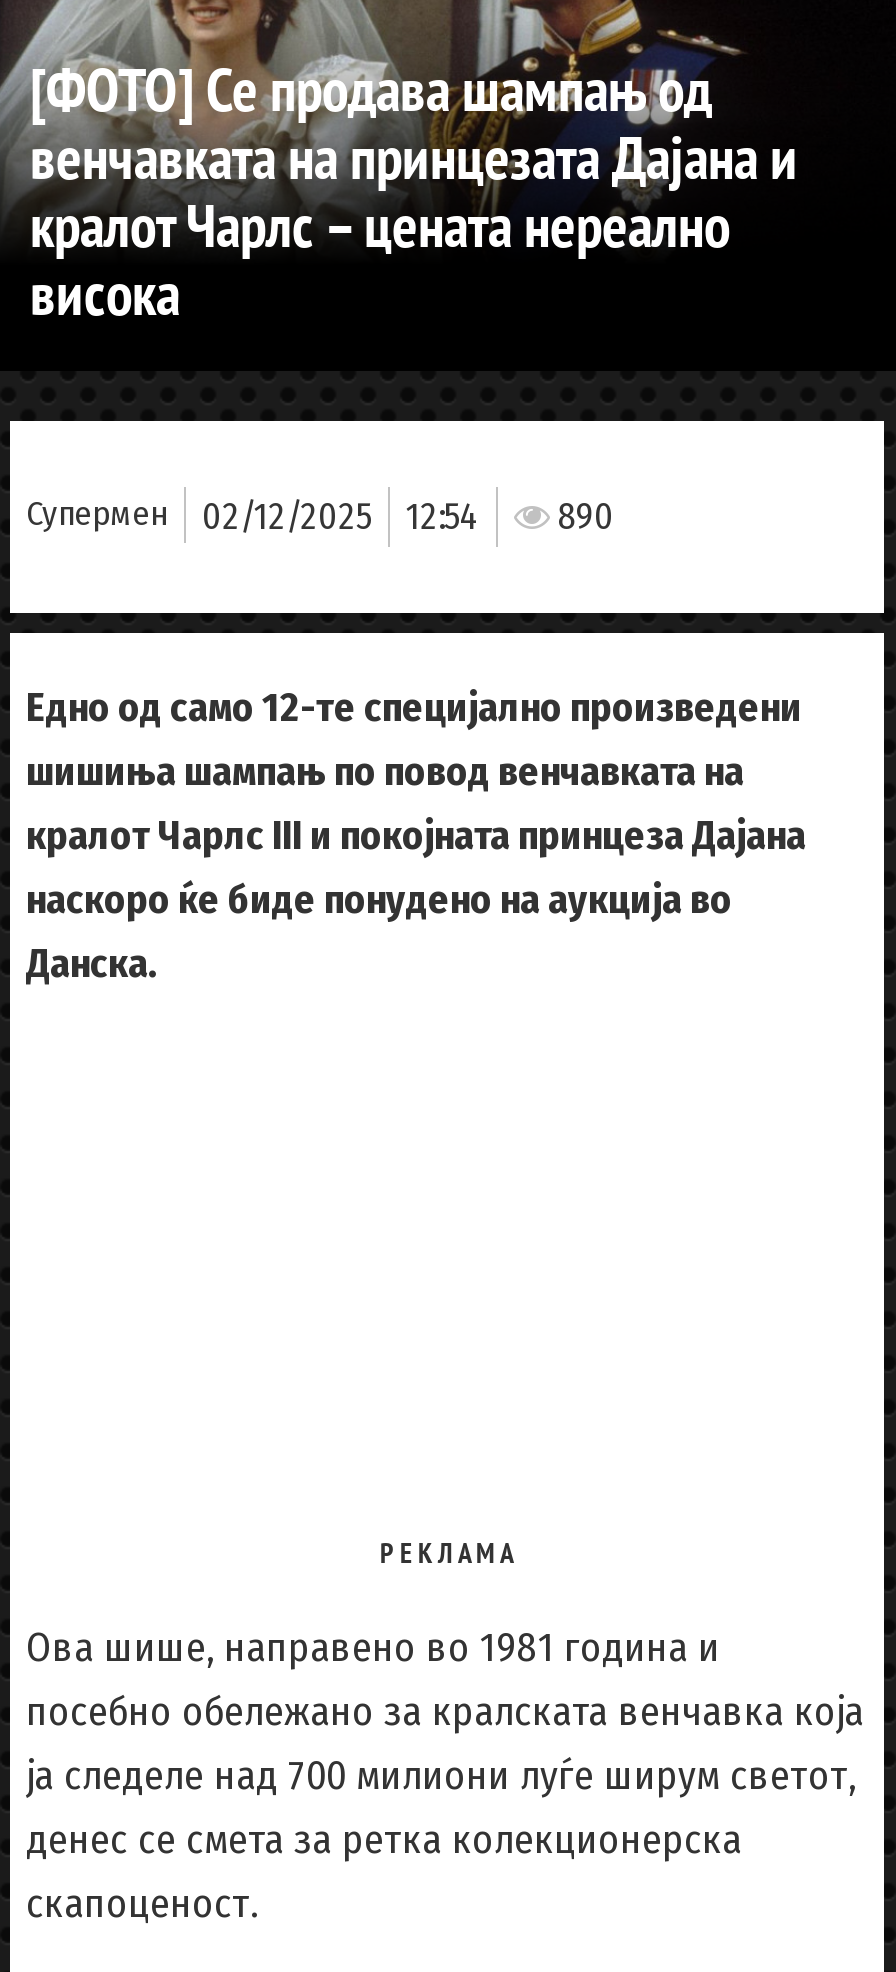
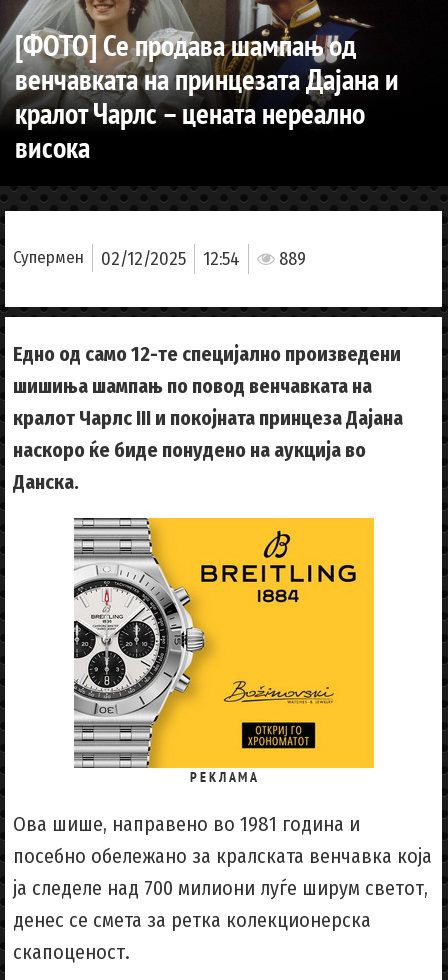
- Супермен 02/12/2025 12:54 890
+ Супермен 02/12/2025 12:54 889

+ [image]
